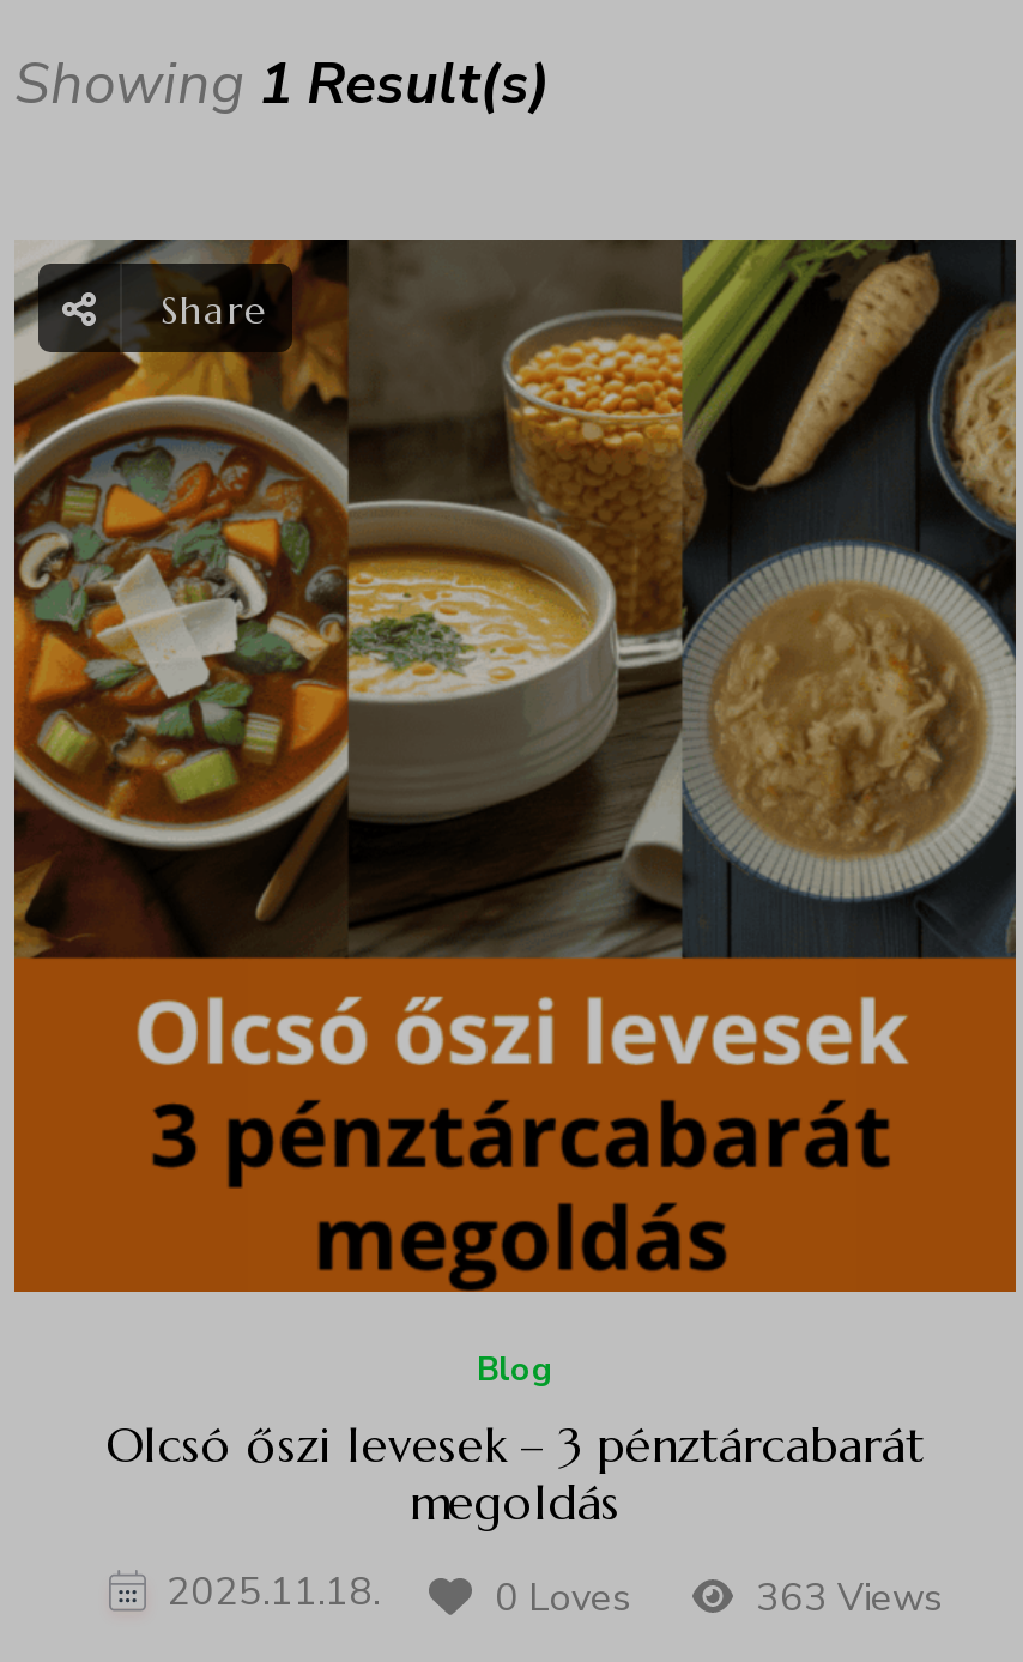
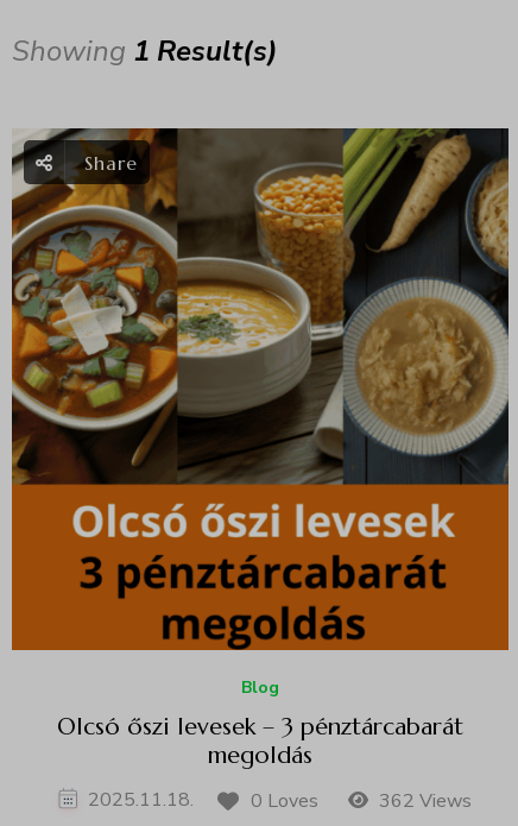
- 363 Views
+ 362 Views
